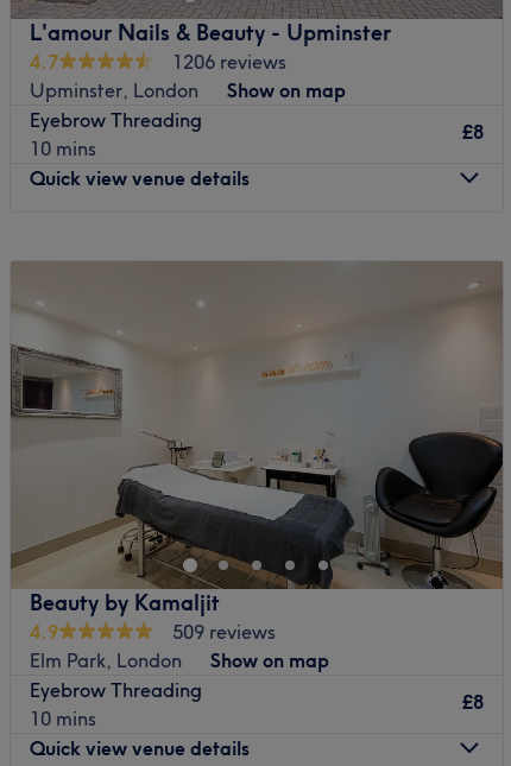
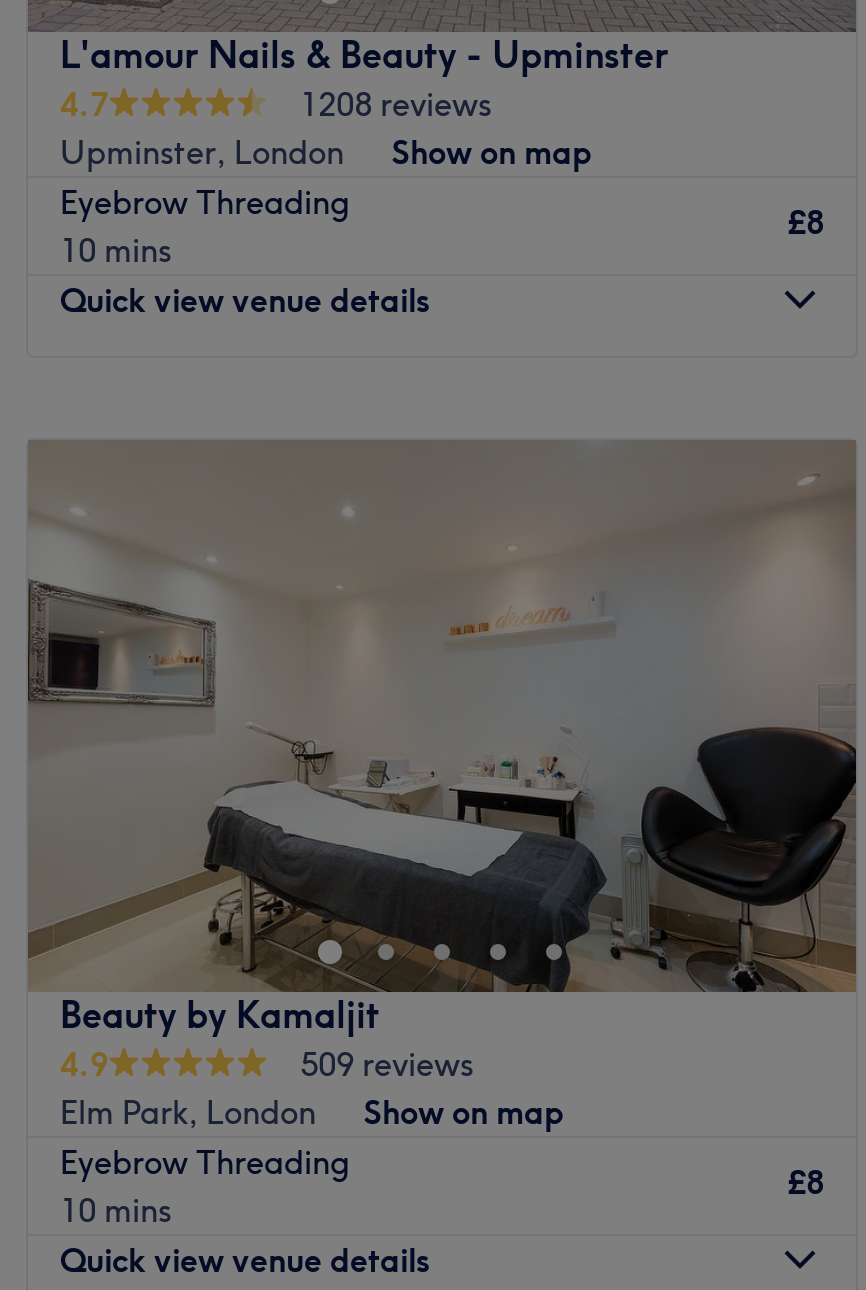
- 1206 reviews
+ 1208 reviews
